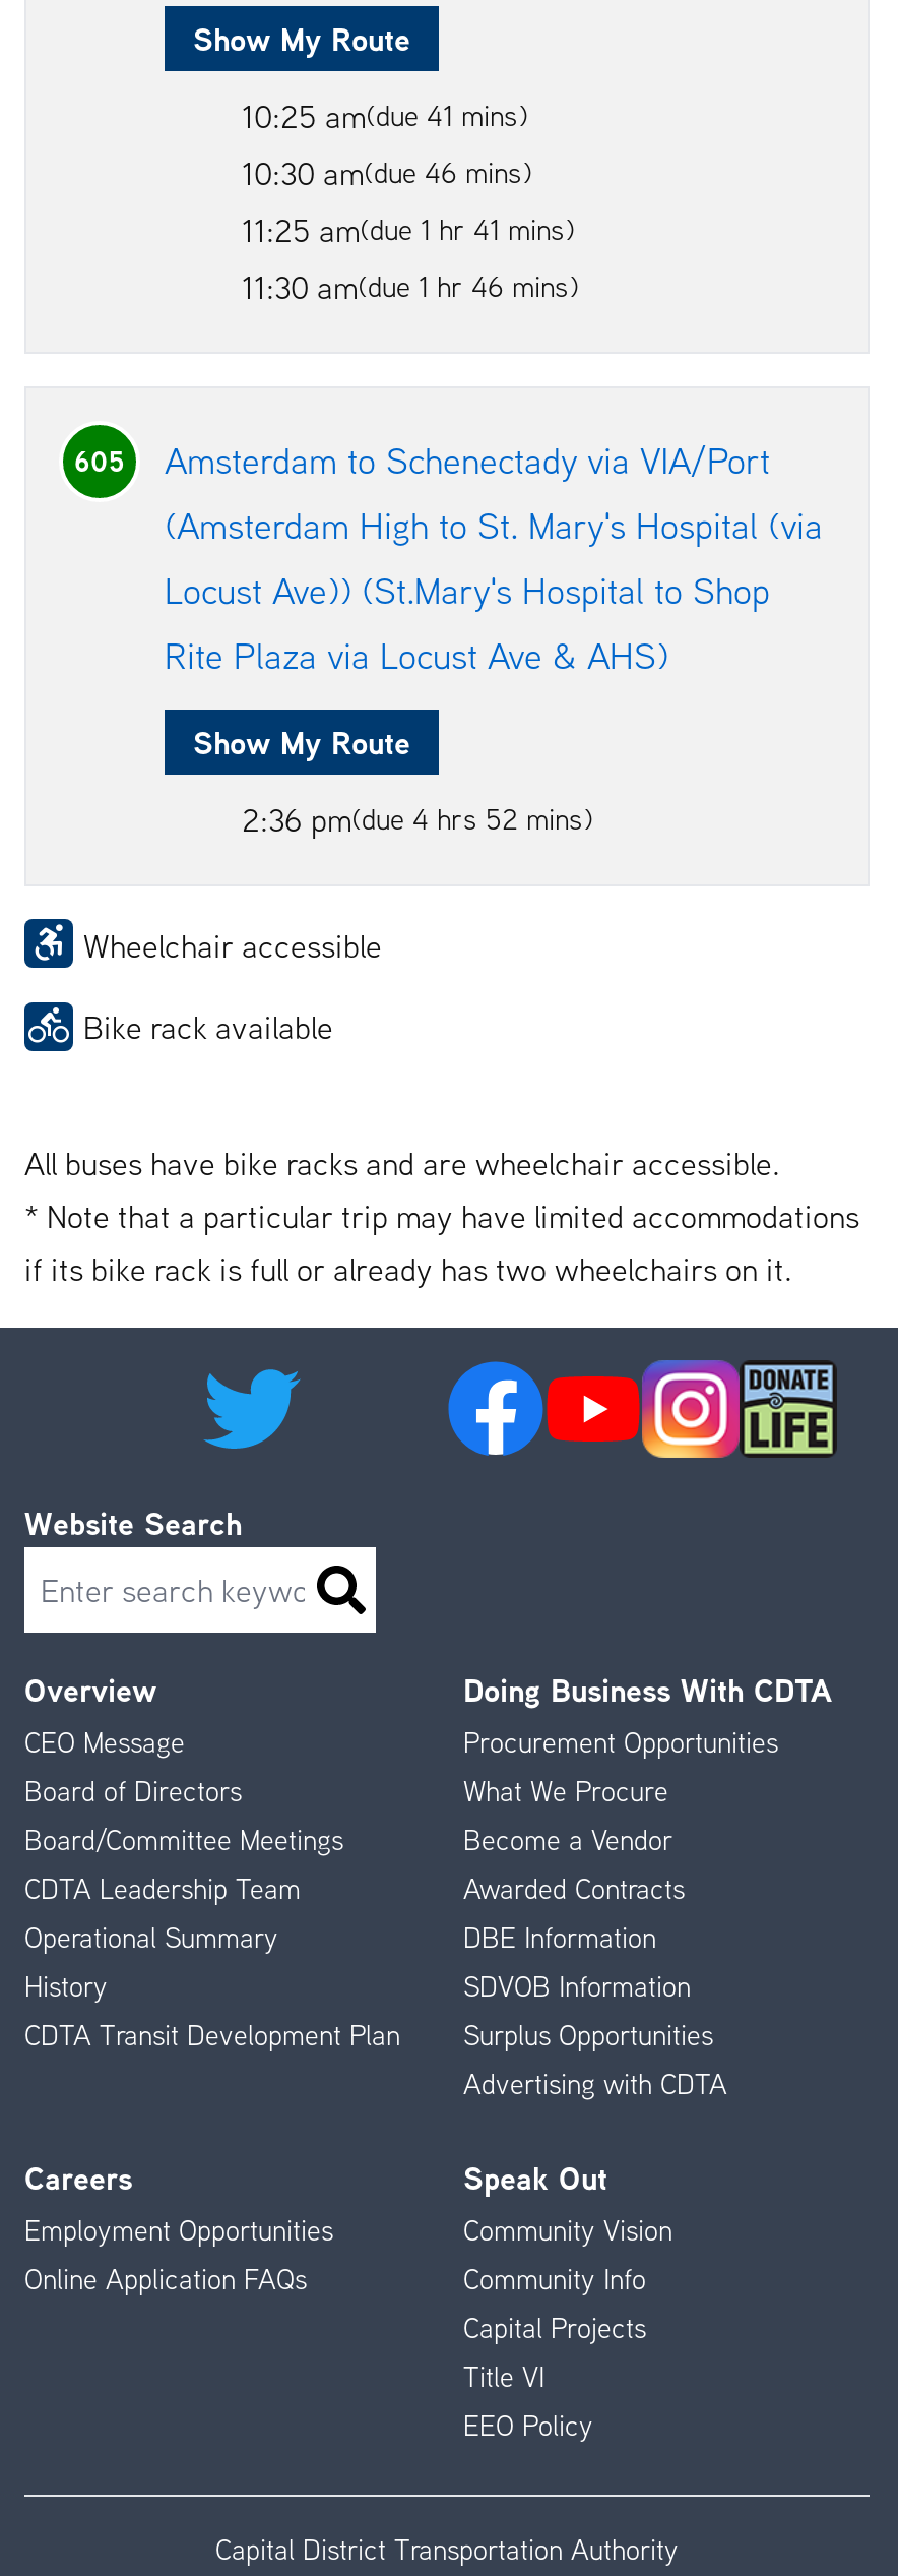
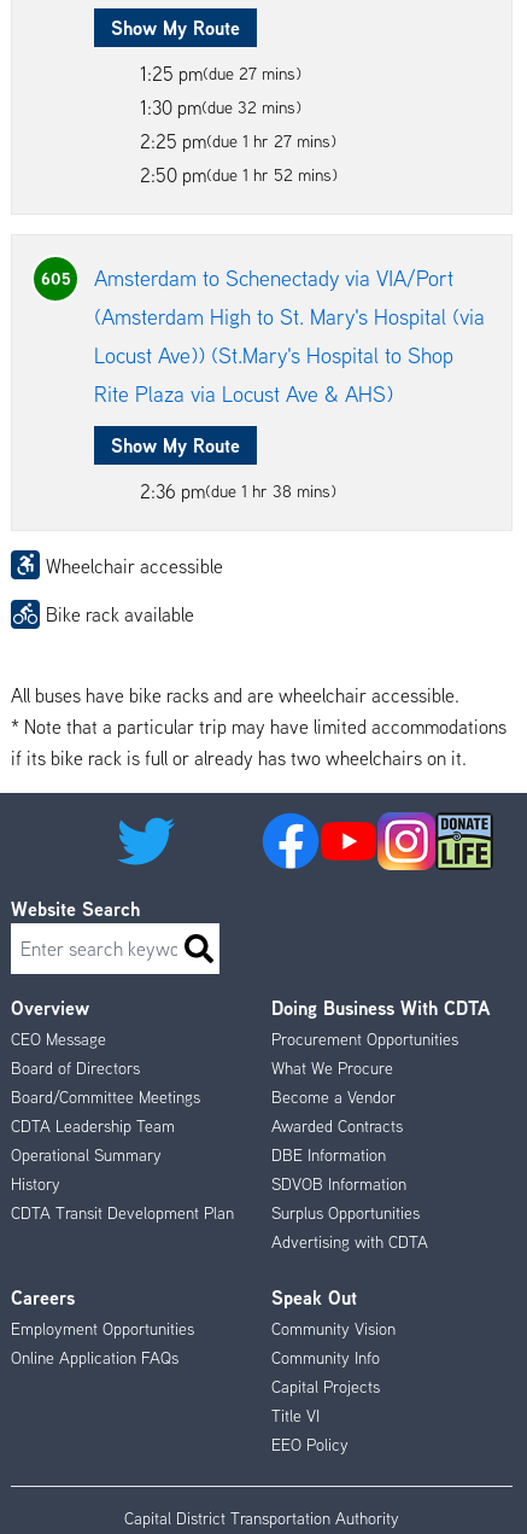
- 10:25 am(due 41 mins)
+ 1:25 pm(due 27 mins)

- 10:30 am(due 46 mins)
+ 1:30 pm(due 32 mins)

- 11:25 am(due 1 hr 41 mins)
+ 2:25 pm(due 1 hr 27 mins)

- 11:30 am(due 1 hr 46 mins)
+ 2:50 pm(due 1 hr 52 mins)

- 2:36 pm(due 4 hrs 52 mins)
+ 2:36 pm(due 1 hr 38 mins)
